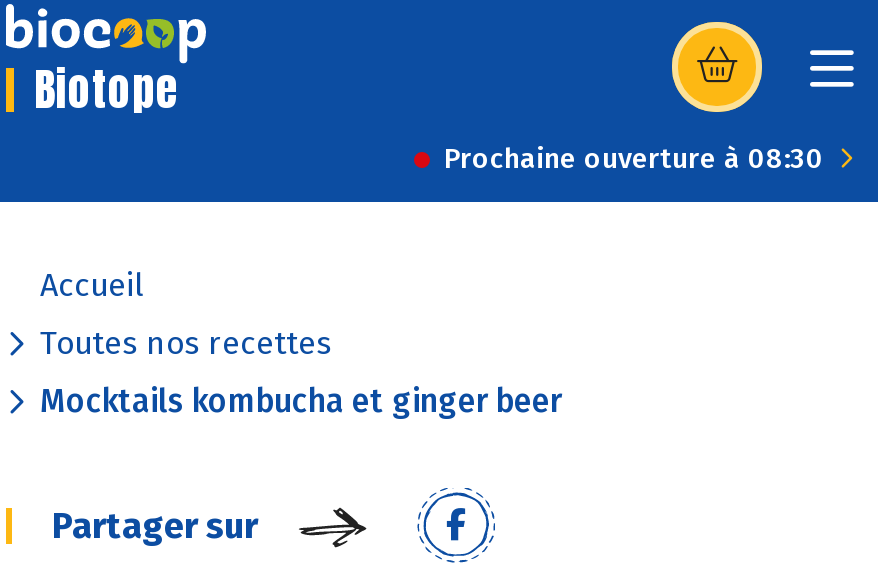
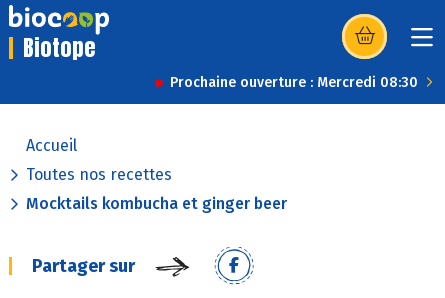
- Prochaine ouverture à 08:30
+ Prochaine ouverture : Mercredi 08:30
